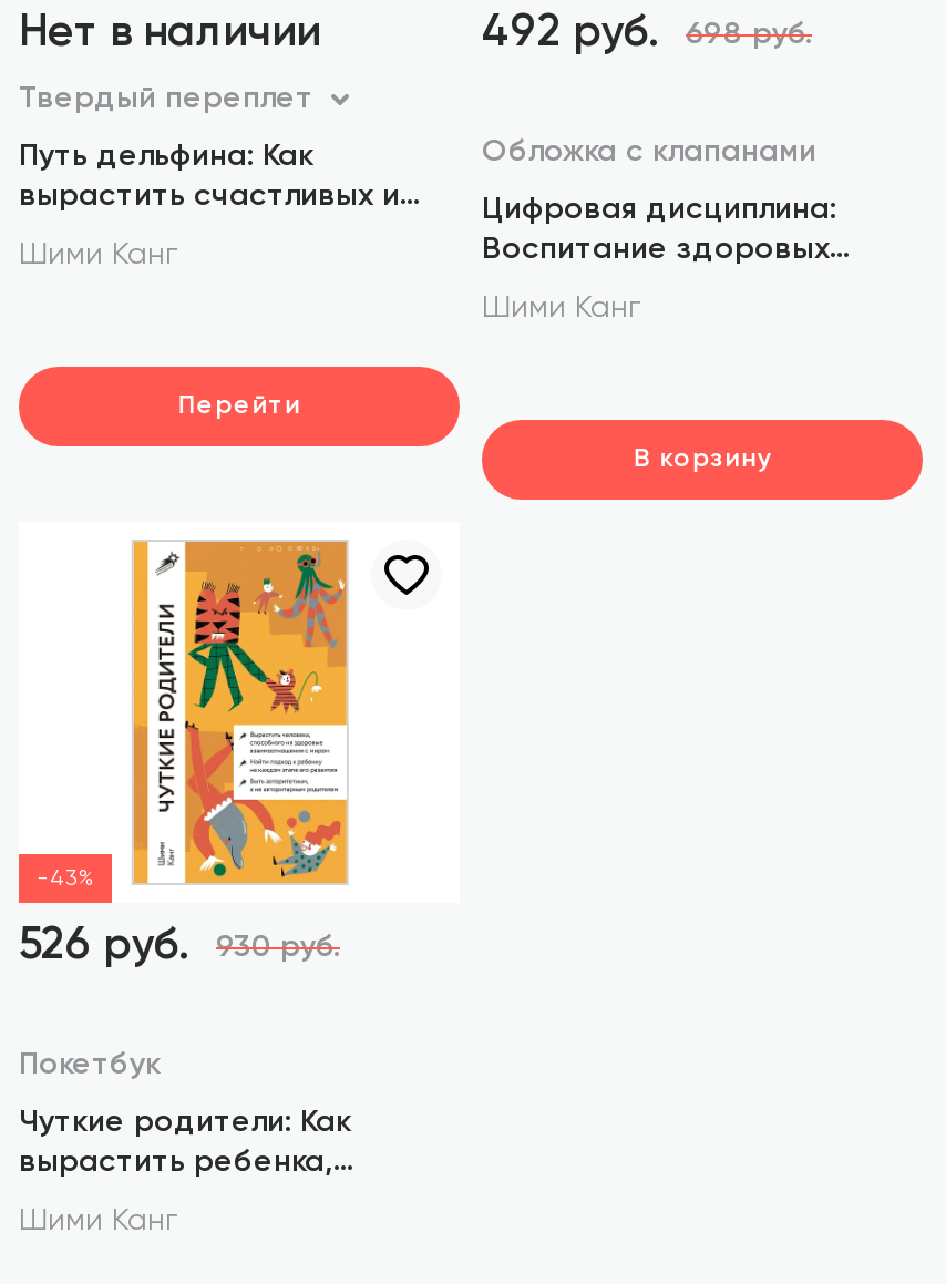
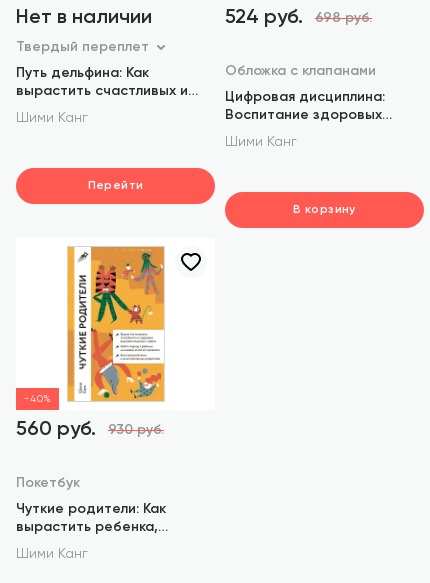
- 492 руб.
+ 524 руб.

- -43%
+ -40%

- 526 руб.
+ 560 руб.
